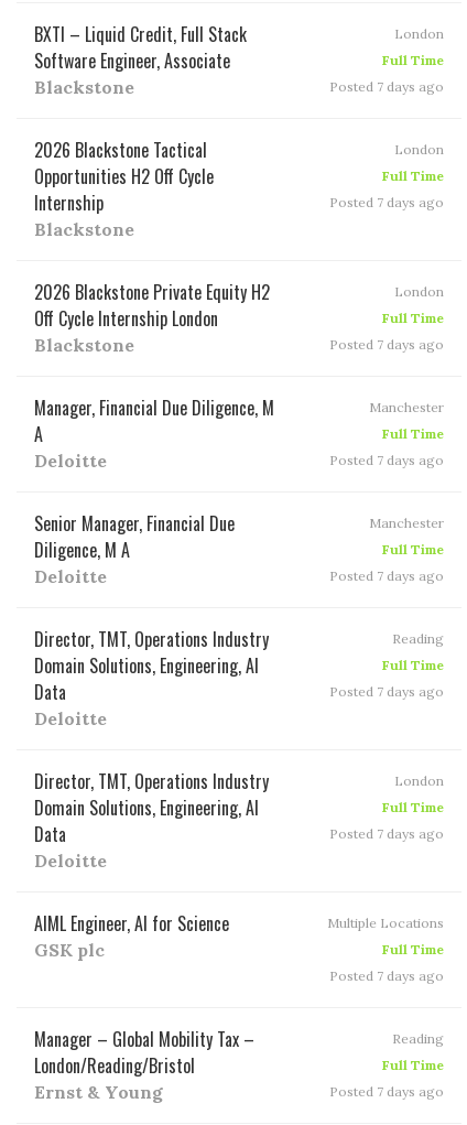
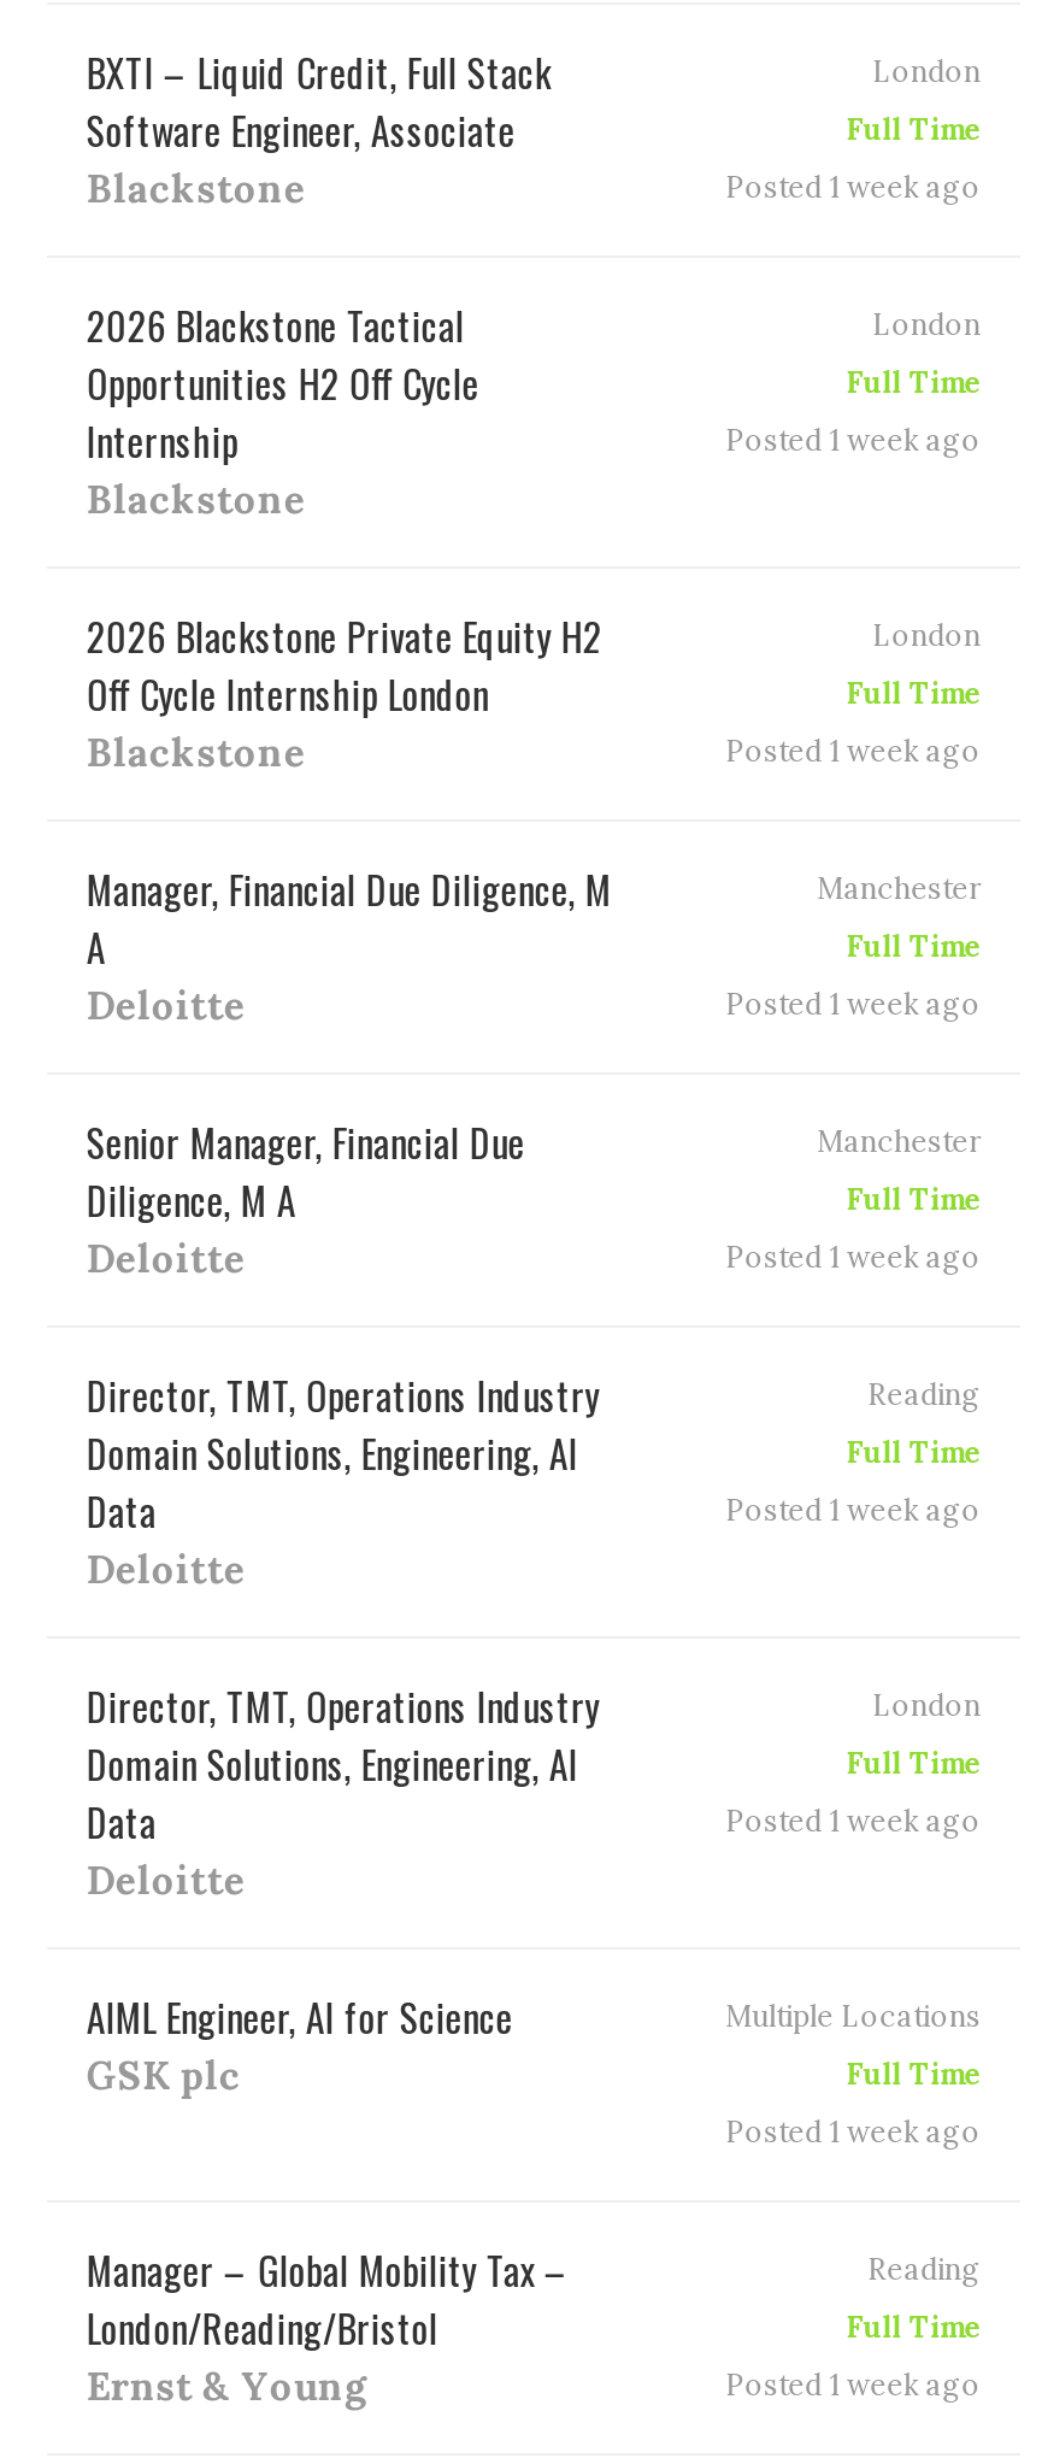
- Posted 7 days ago
+ Posted 1 week ago

- Posted 7 days ago
+ Posted 1 week ago

- Posted 7 days ago
+ Posted 1 week ago

- Posted 7 days ago
+ Posted 1 week ago

- Posted 7 days ago
+ Posted 1 week ago

- Posted 7 days ago
+ Posted 1 week ago

- Posted 7 days ago
+ Posted 1 week ago

- Posted 7 days ago
+ Posted 1 week ago

- Posted 7 days ago
+ Posted 1 week ago
